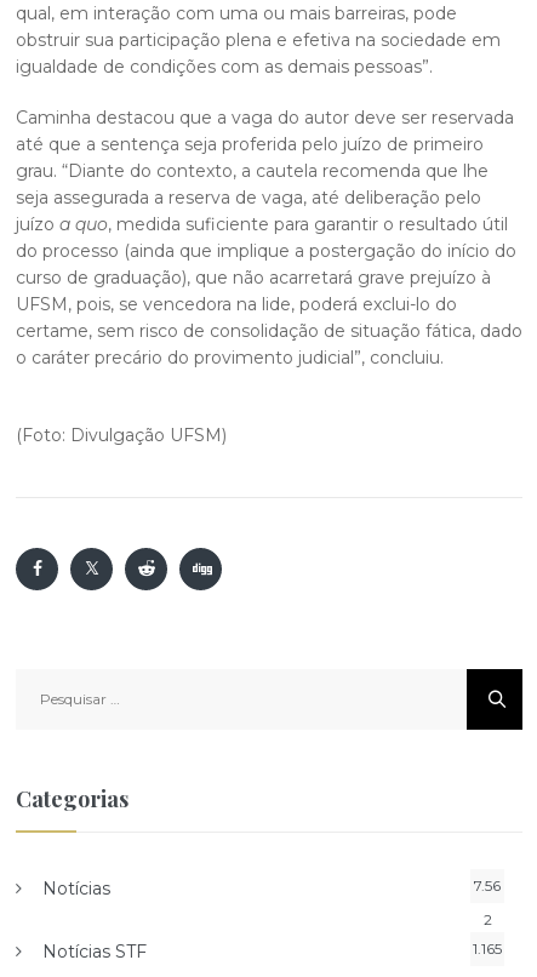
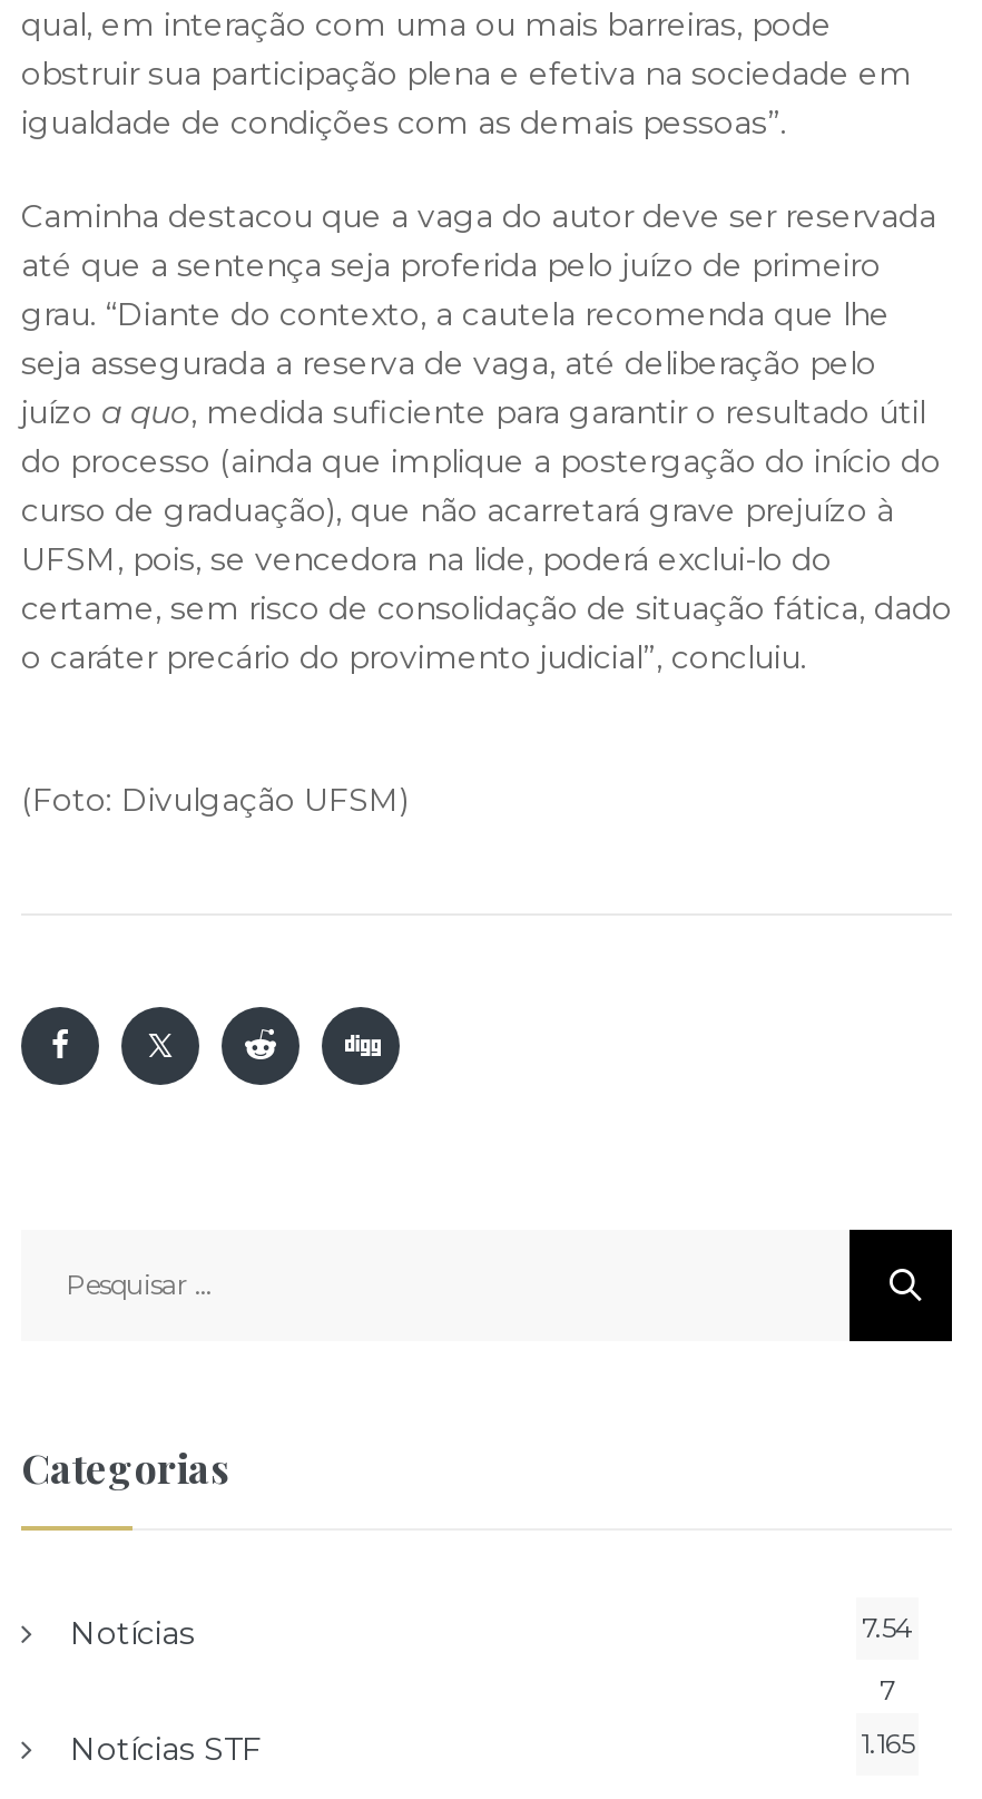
- 7.56
+ 7.54

- 2
+ 7
